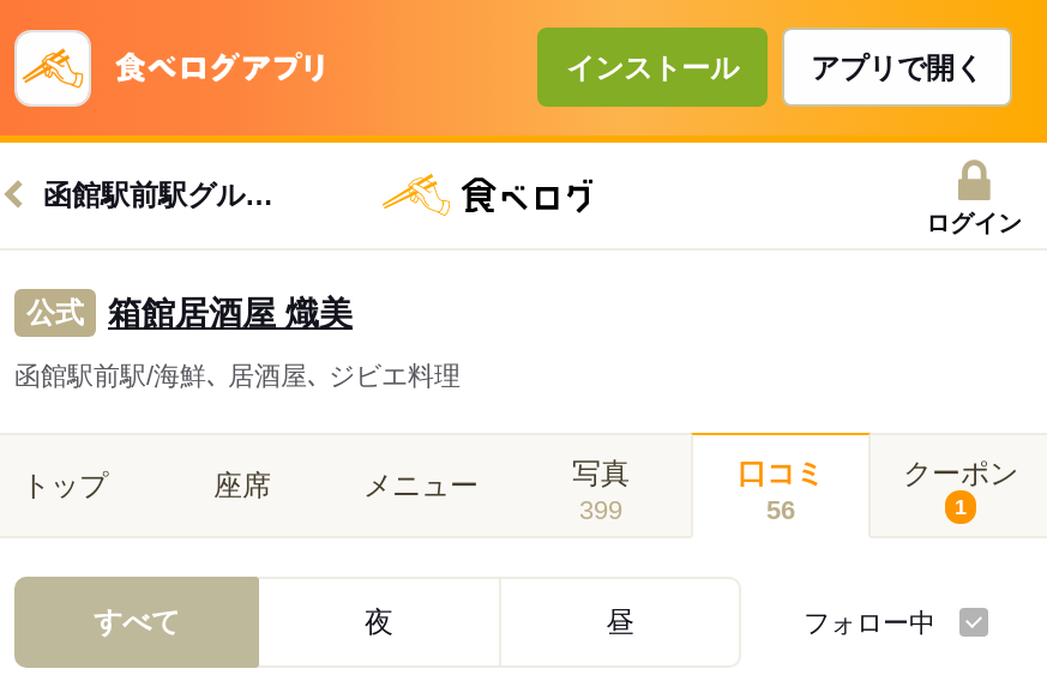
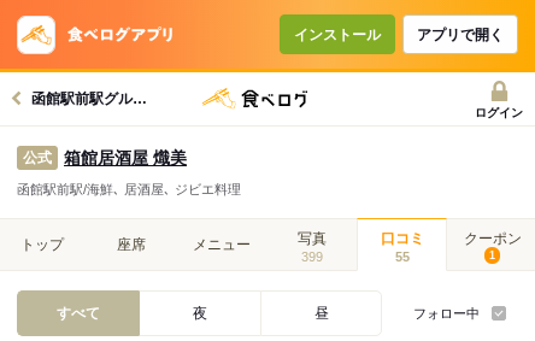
- 56
+ 55
